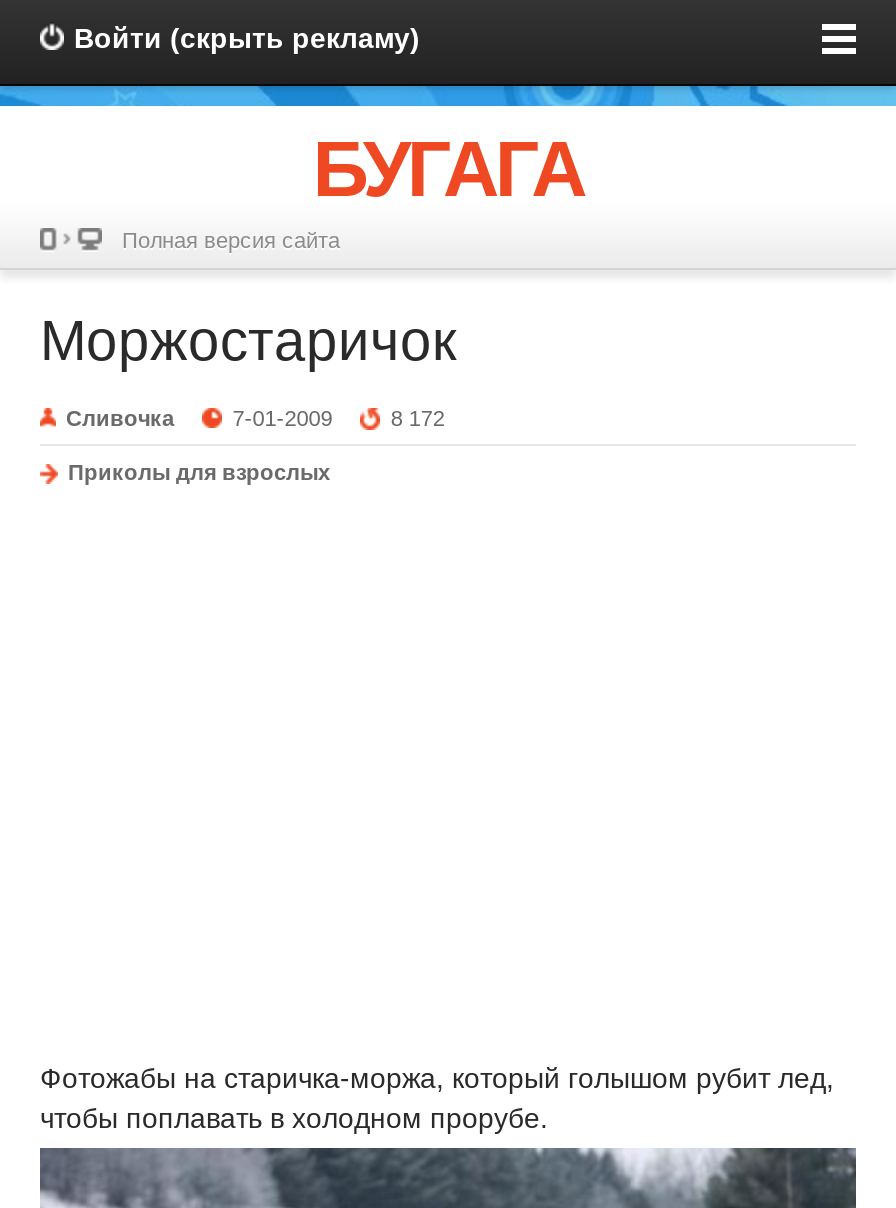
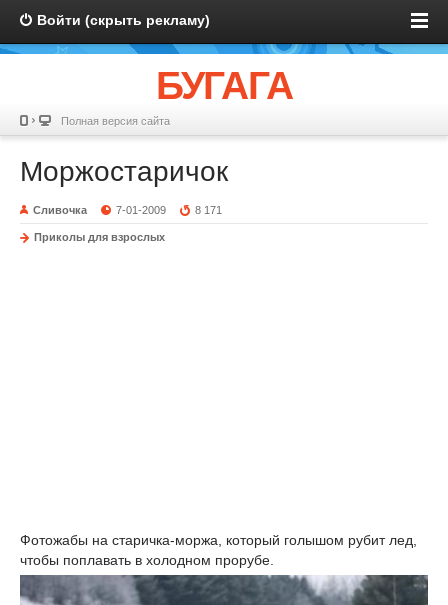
- 8 172
+ 8 171
